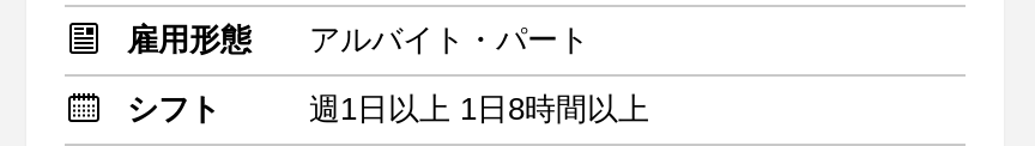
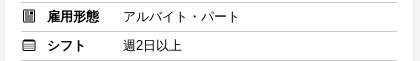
- 週1日以上 1日8時間以上
+ 週2日以上
